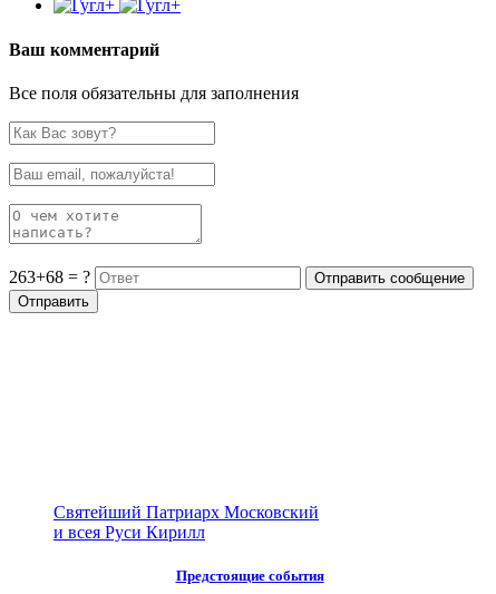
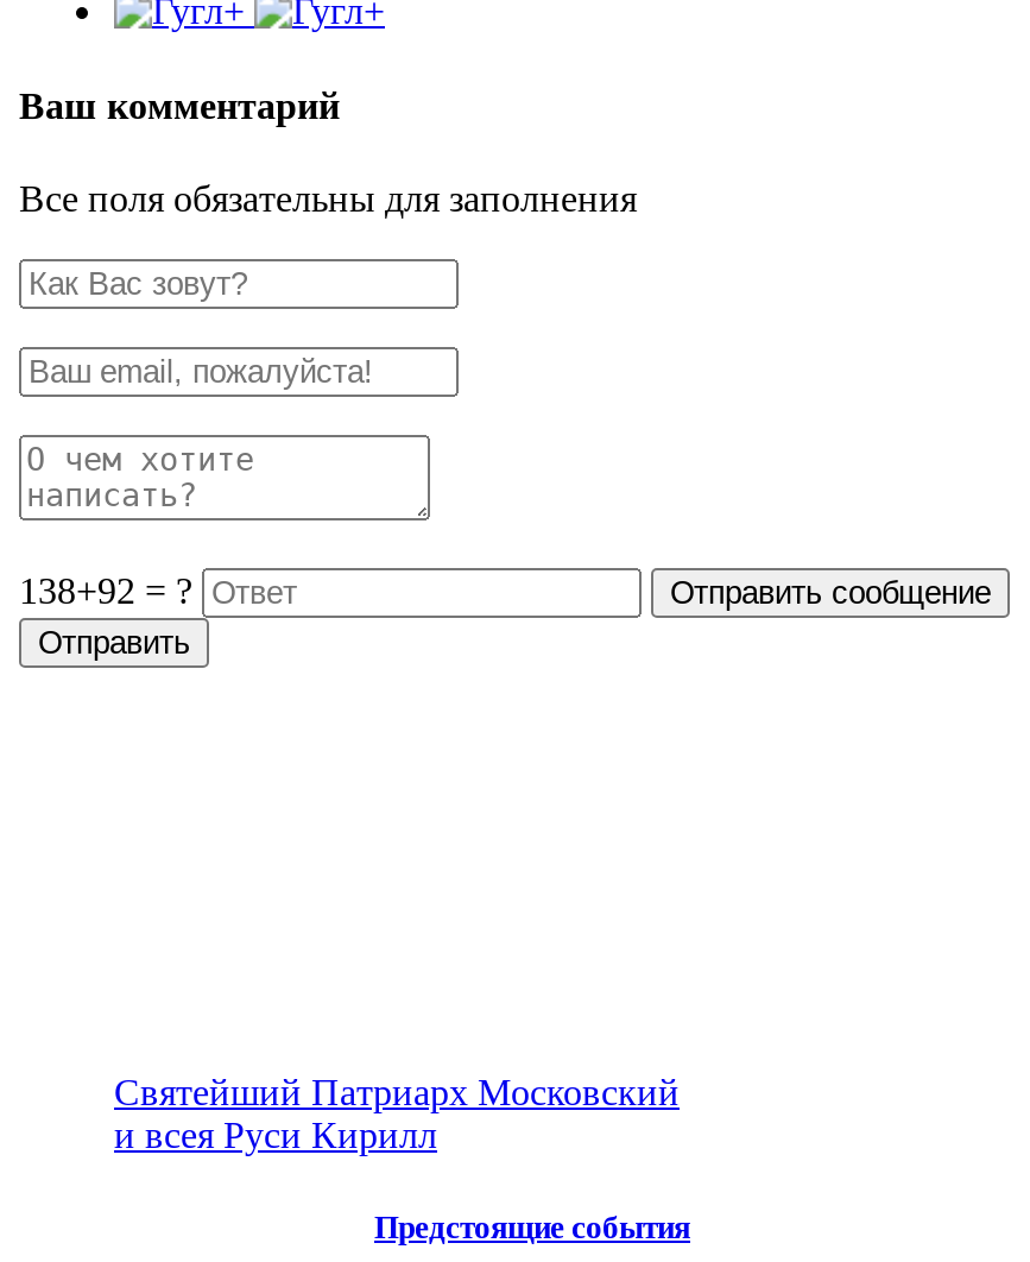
- 263+68 = ?
+ 138+92 = ?
